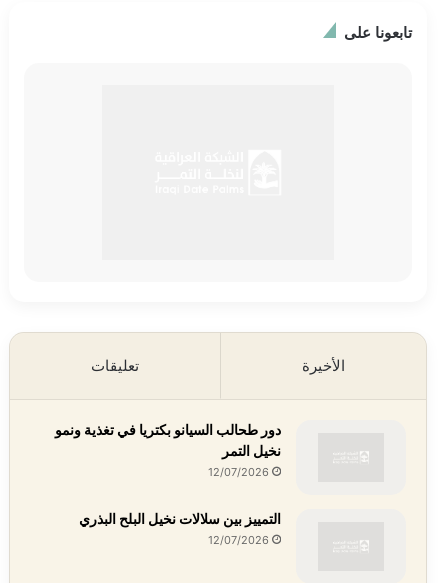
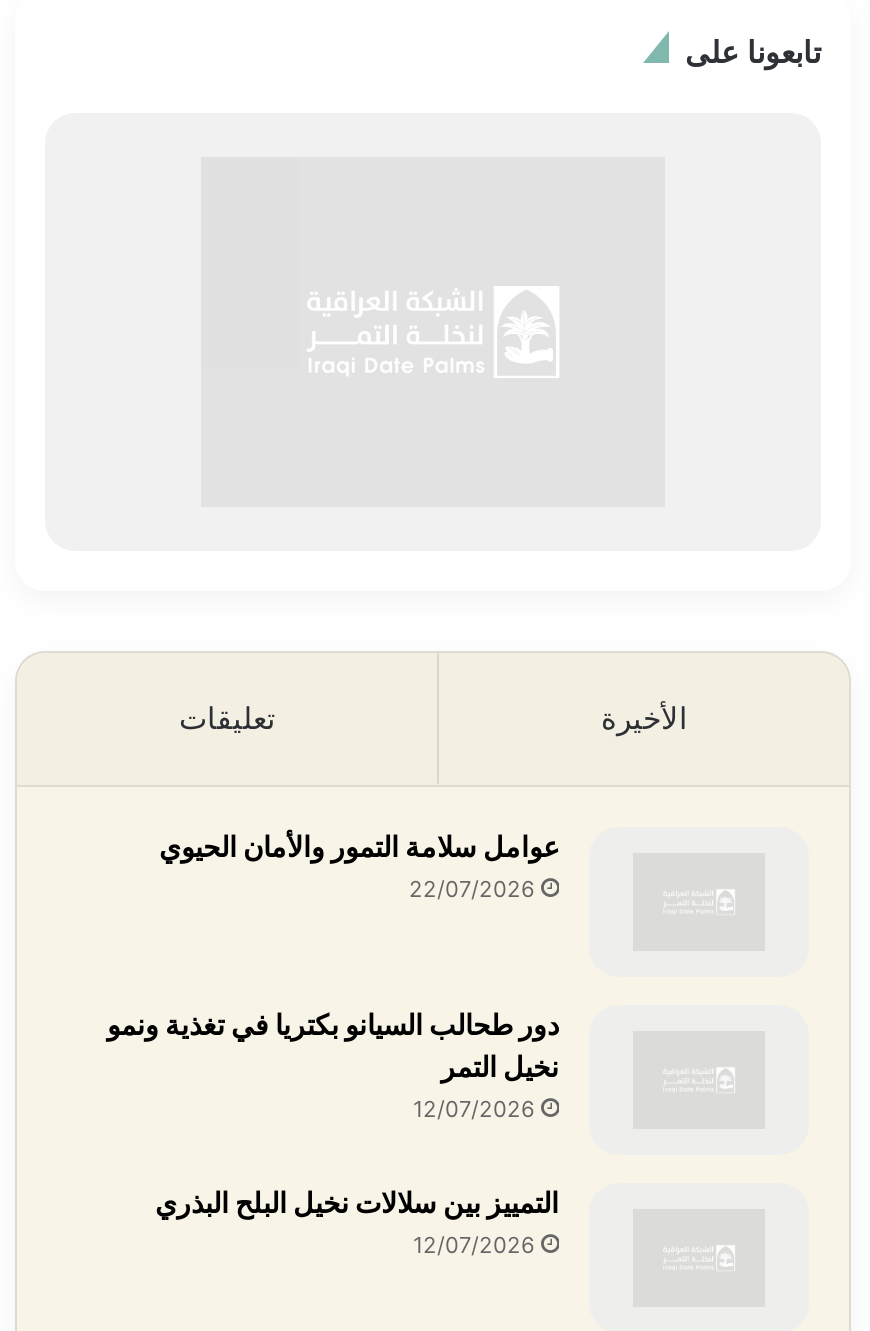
+ عوامل سلامة التمور والأمان الحيوي
+ 22/07/2026
